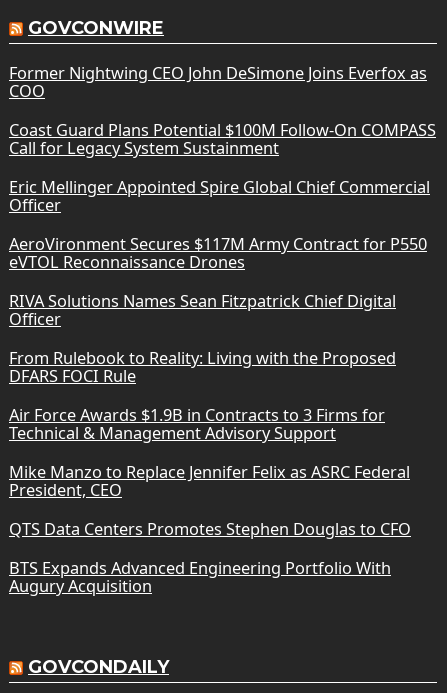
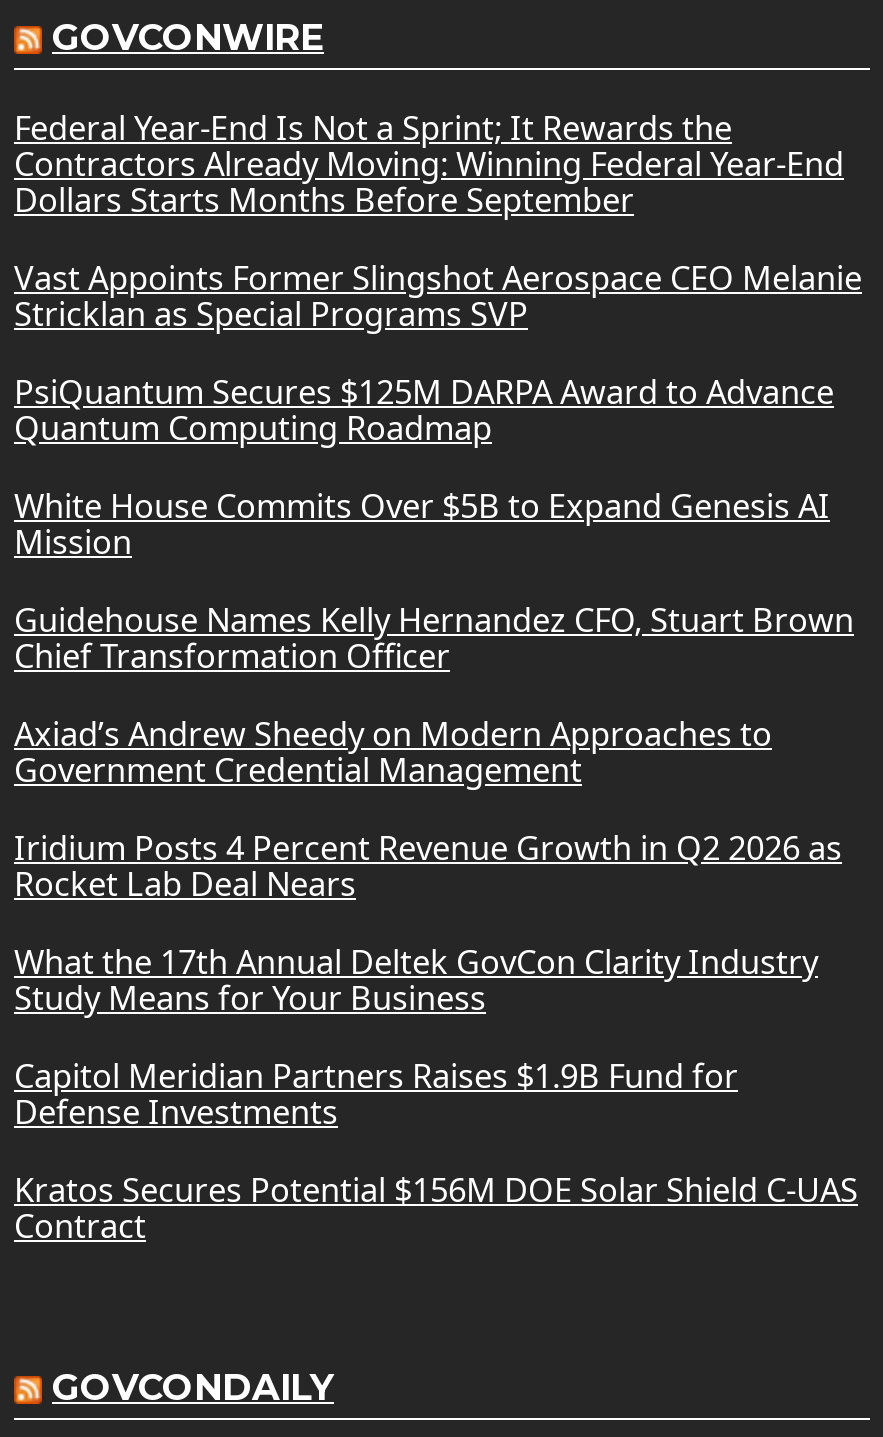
- Former Nightwing CEO John DeSimone Joins Everfox as
- COO
+ Federal Year-End Is Not a Sprint; It Rewards the
+ Contractors Already Moving: Winning Federal Year-End
+ Dollars Starts Months Before September

- Coast Guard Plans Potential $100M Follow-On COMPASS
- Call for Legacy System Sustainment
+ Vast Appoints Former Slingshot Aerospace CEO Melanie
+ Stricklan as Special Programs SVP

- Eric Mellinger Appointed Spire Global Chief Commercial
- Officer
+ PsiQuantum Secures $125M DARPA Award to Advance
+ Quantum Computing Roadmap

- AeroVironment Secures $117M Army Contract for P550
- eVTOL Reconnaissance Drones
+ White House Commits Over $5B to Expand Genesis AI
+ Mission

- RIVA Solutions Names Sean Fitzpatrick Chief Digital
- Officer
+ Guidehouse Names Kelly Hernandez CFO, Stuart Brown
+ Chief Transformation Officer

- From Rulebook to Reality: Living with the Proposed
- DFARS FOCI Rule
+ Axiad’s Andrew Sheedy on Modern Approaches to
+ Government Credential Management

- Air Force Awards $1.9B in Contracts to 3 Firms for
- Technical & Management Advisory Support
+ Iridium Posts 4 Percent Revenue Growth in Q2 2026 as
+ Rocket Lab Deal Nears

- Mike Manzo to Replace Jennifer Felix as ASRC Federal
- President, CEO
+ What the 17th Annual Deltek GovCon Clarity Industry
+ Study Means for Your Business

- QTS Data Centers Promotes Stephen Douglas to CFO
+ Capitol Meridian Partners Raises $1.9B Fund for
+ Defense Investments

- BTS Expands Advanced Engineering Portfolio With
- Augury Acquisition
+ Kratos Secures Potential $156M DOE Solar Shield C-UAS
+ Contract
